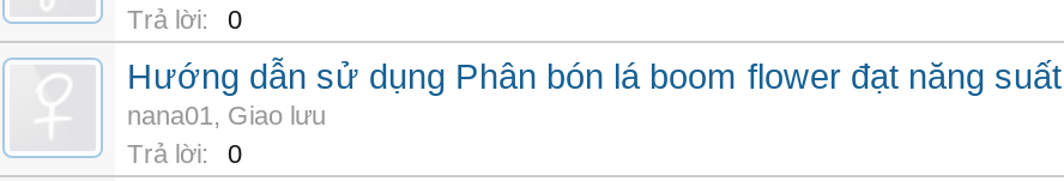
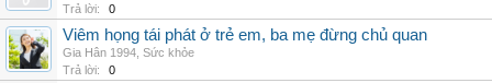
+ [image]

- Hướng dẫn sử dụng Phân bón lá boom flower đạt năng suất
- nana01, Giao lưu
+ Viêm họng tái phát ở trẻ em, ba mẹ đừng chủ quan
+ Gia Hân 1994, Sức khỏe
